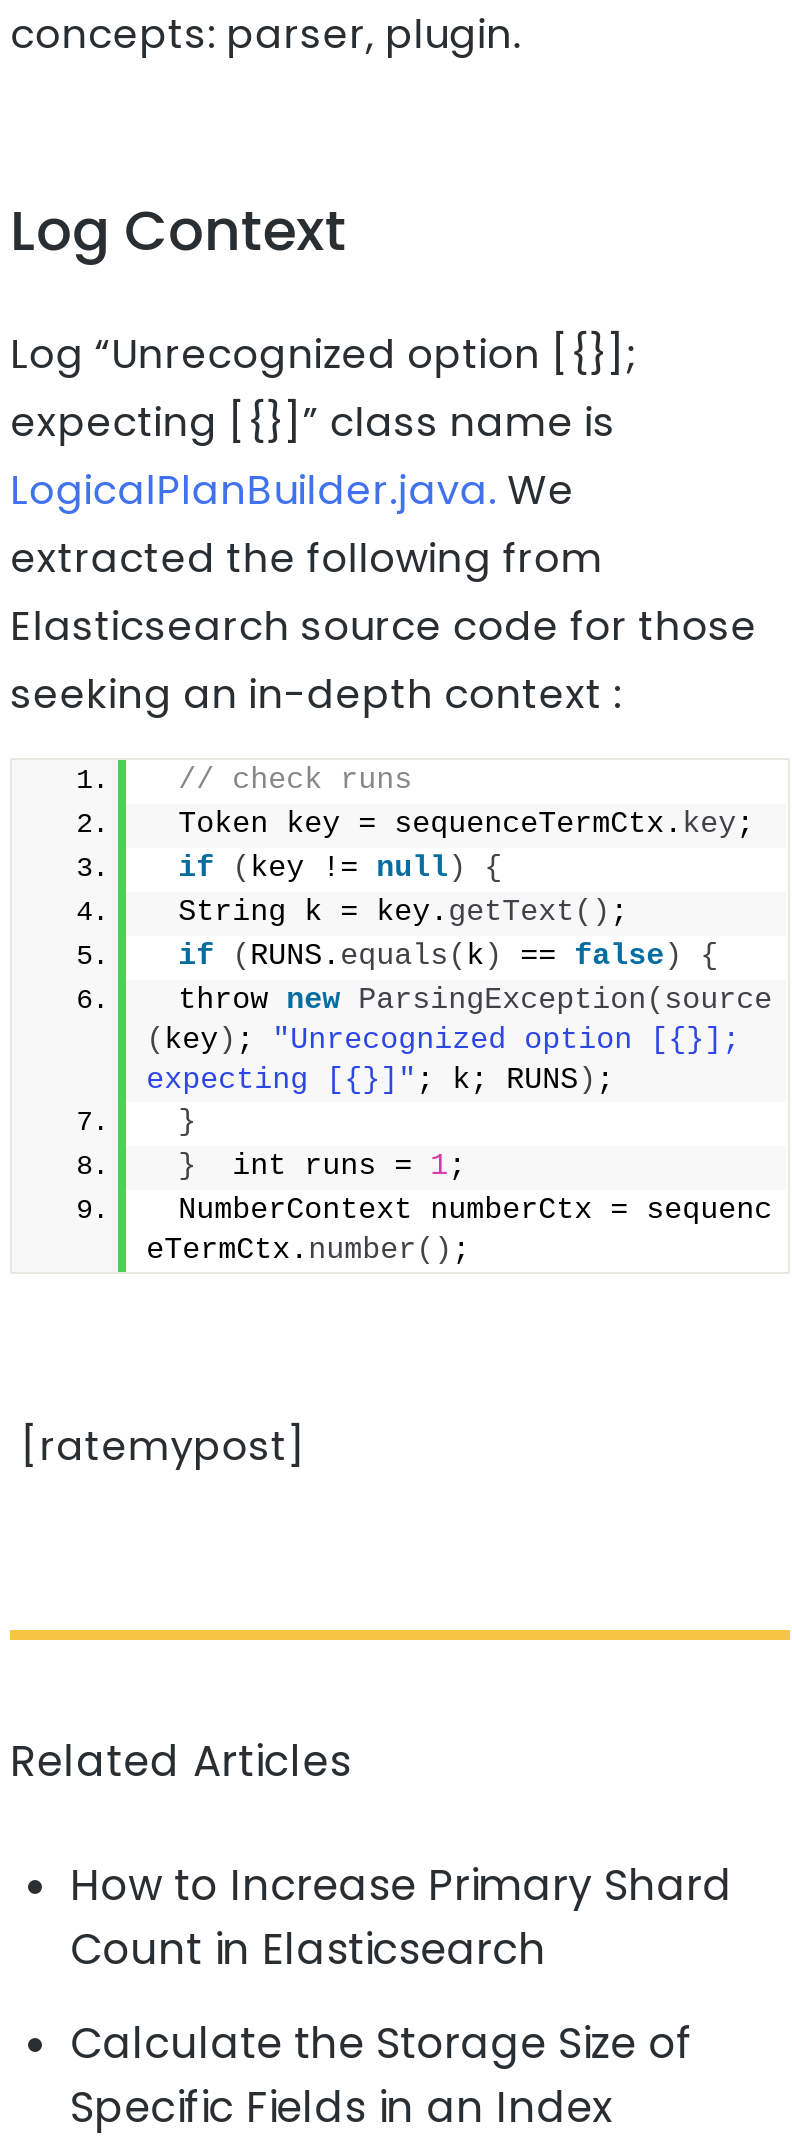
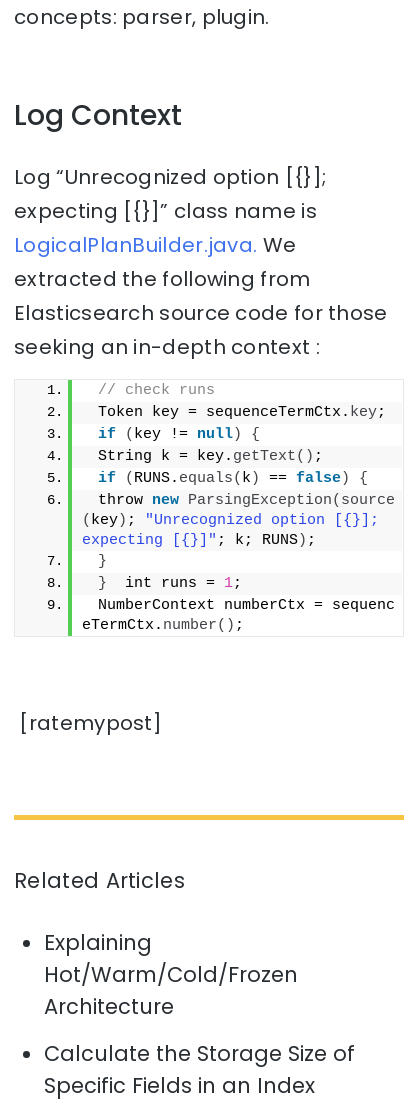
- How to Increase Primary Shard
- Count in Elasticsearch
+ Explaining
+ Hot/Warm/Cold/Frozen
+ Architecture
